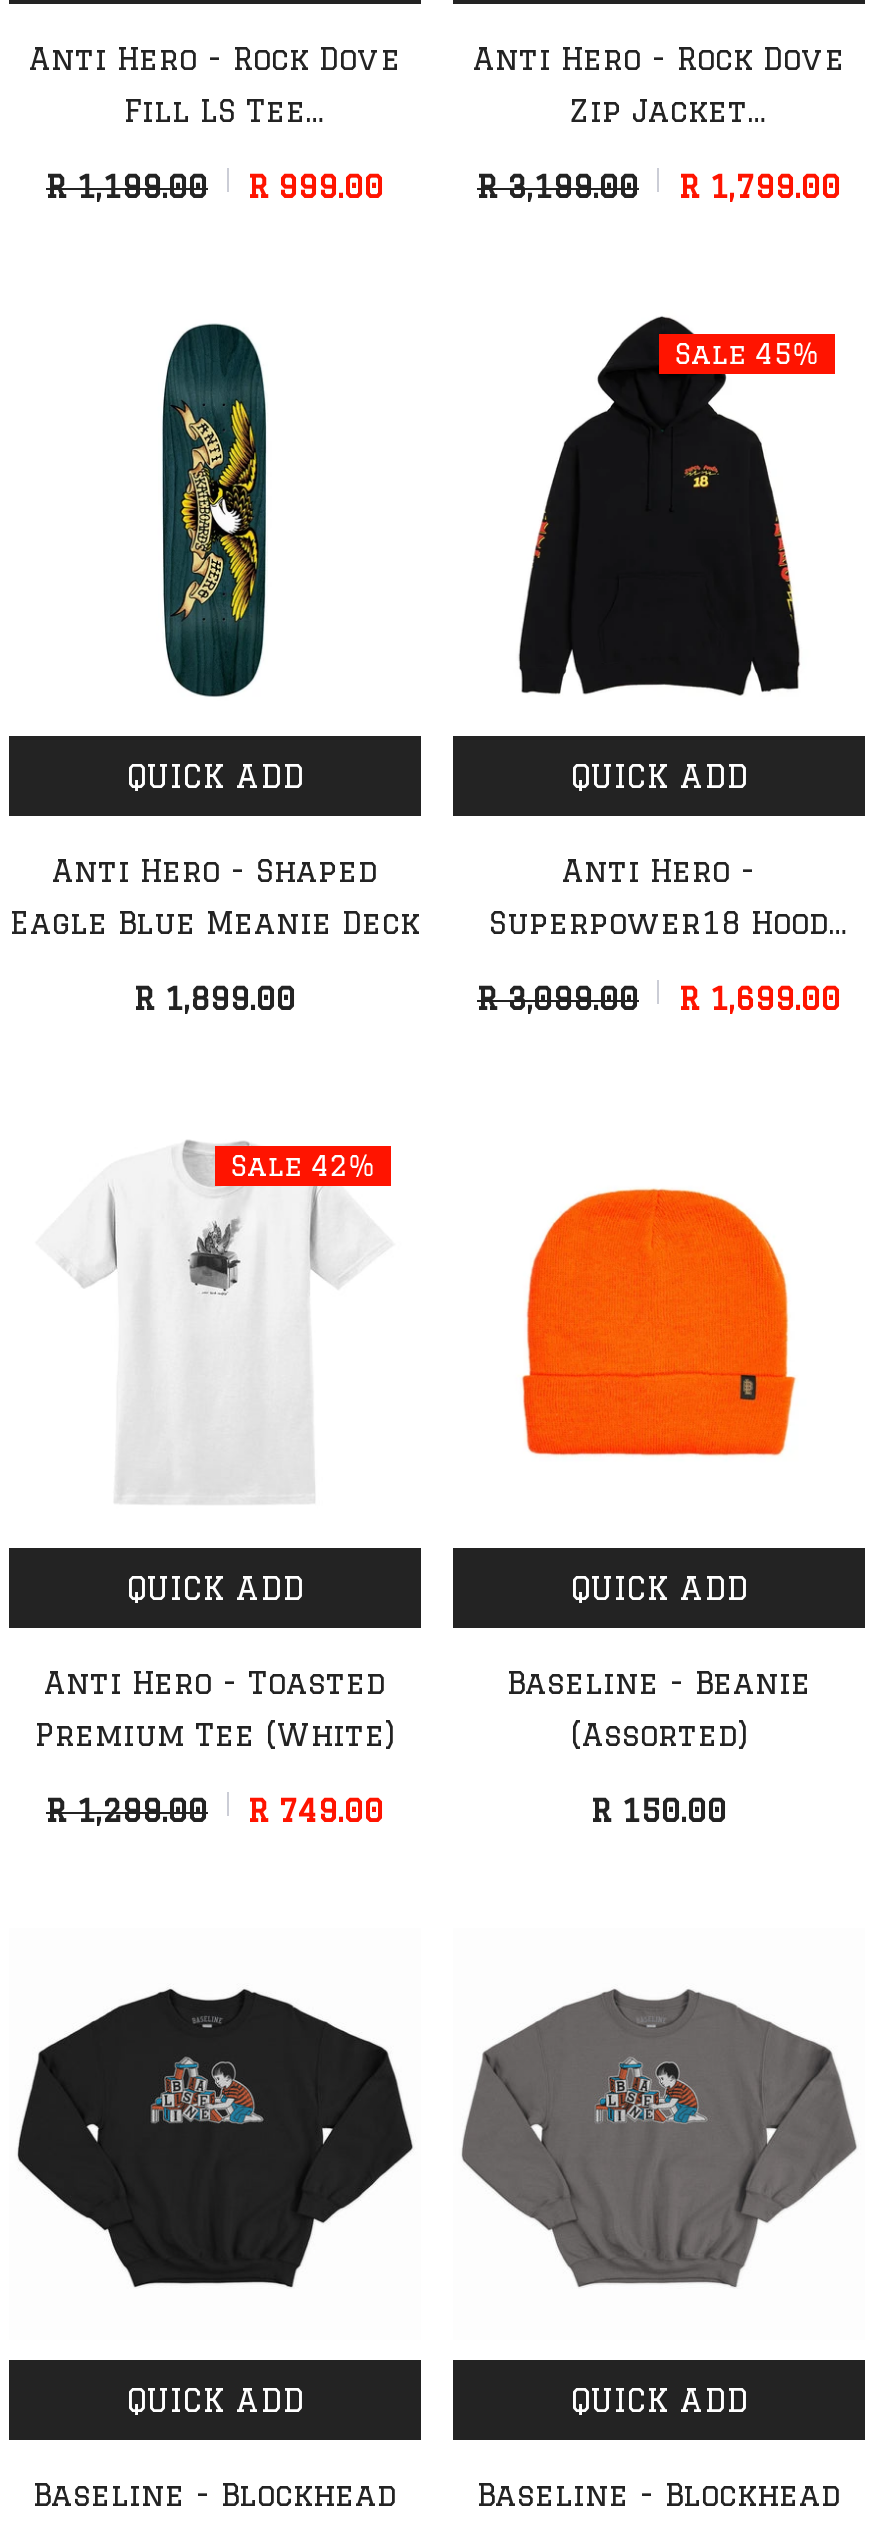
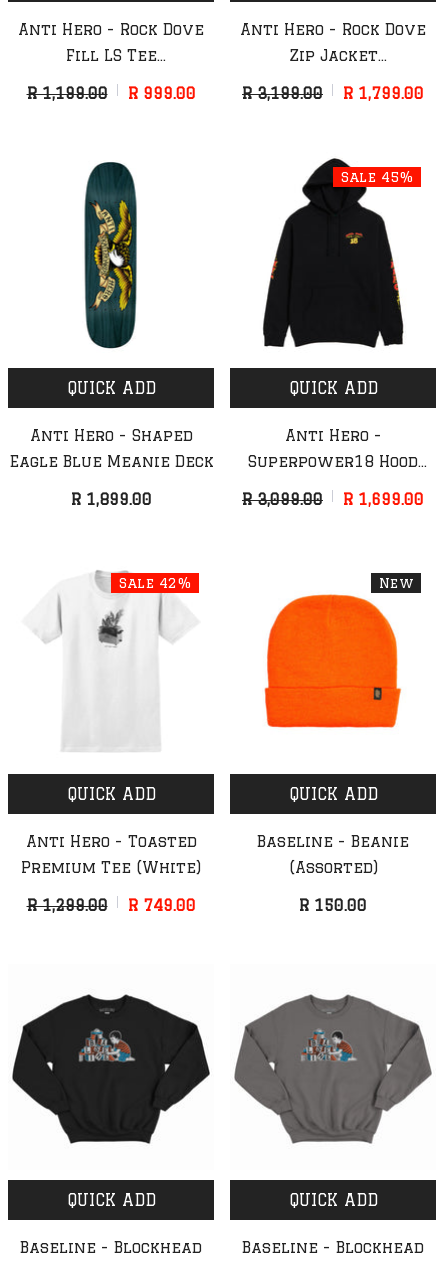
+ New
